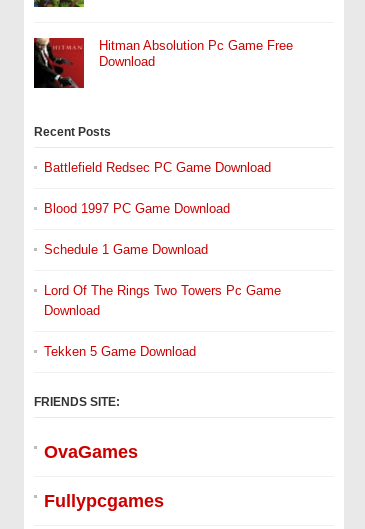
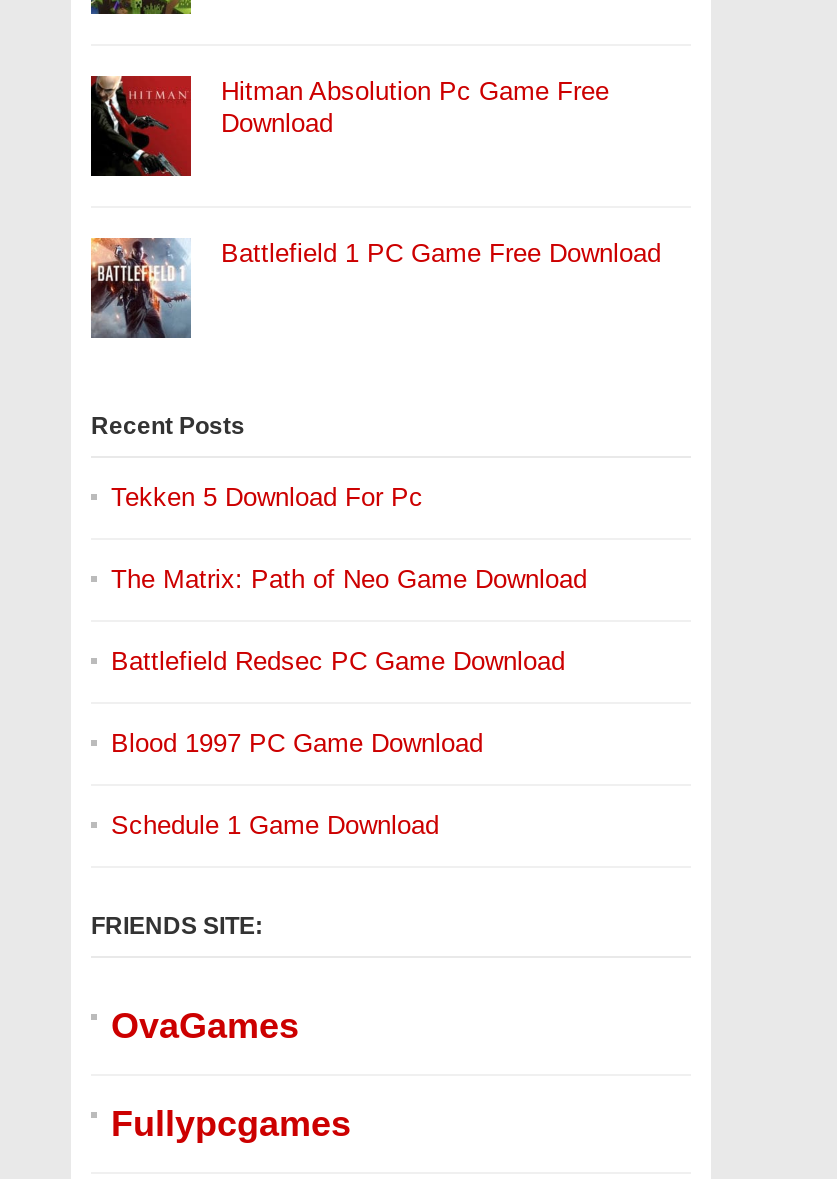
+ [image]
+ Battlefield 1 PC Game Free Download

moved down: Recent Posts

+ Tekken 5 Download For Pc
+ The Matrix: Path of Neo Game Download

moved down: Battlefield Redsec PC Game Download | Blood 1997 PC Game Download | Schedule 1 Game Download

- Lord Of The Rings Two Towers Pc Game
- Download
- Tekken 5 Game Download
